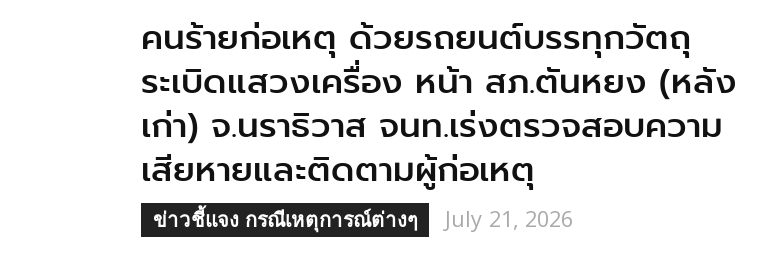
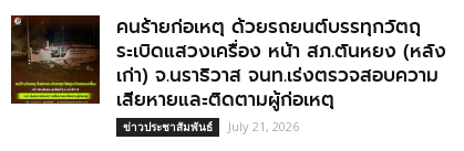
+ [image]

- ข่าวชี้แจง กรณีเหตุการณ์ต่างๆ
+ ข่าวประชาสัมพันธ์
